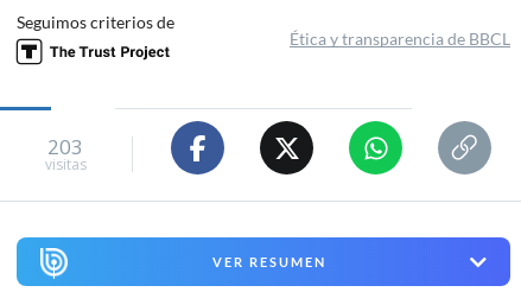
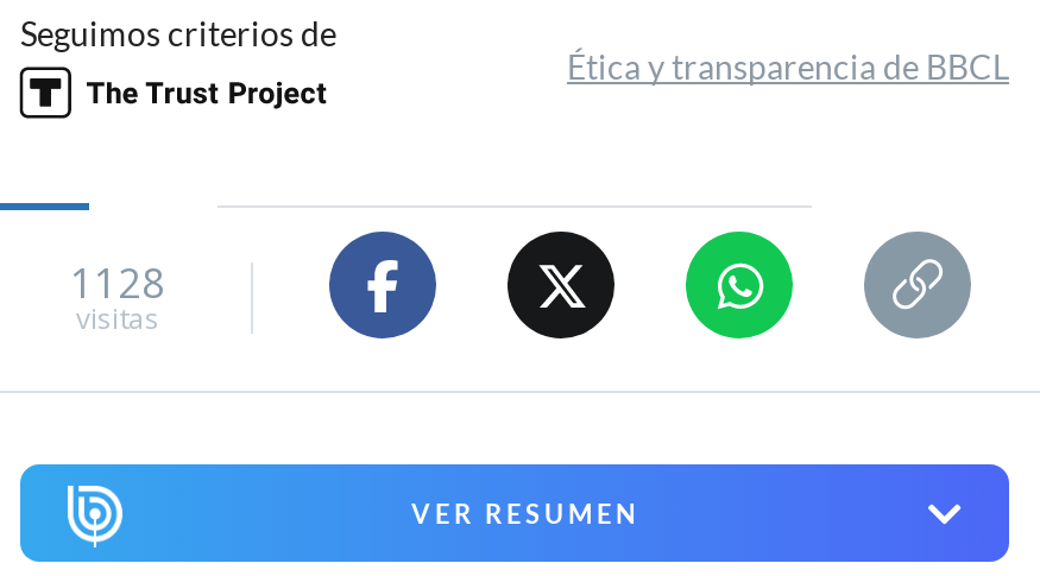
- 203
+ 1128
